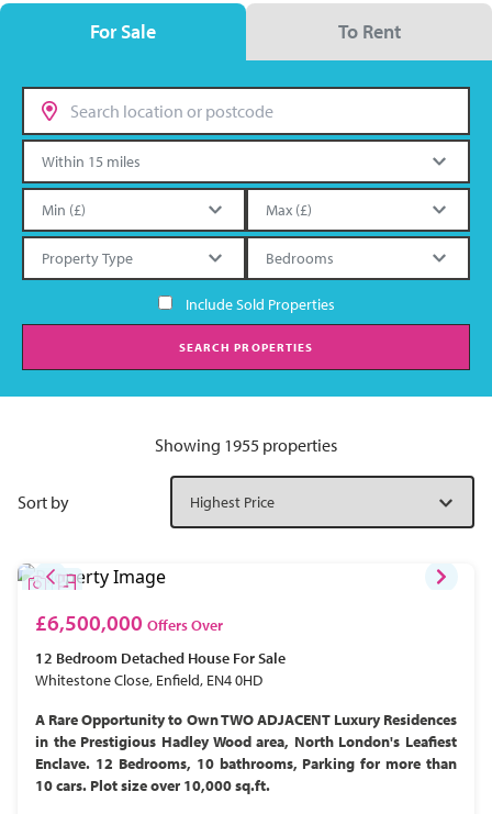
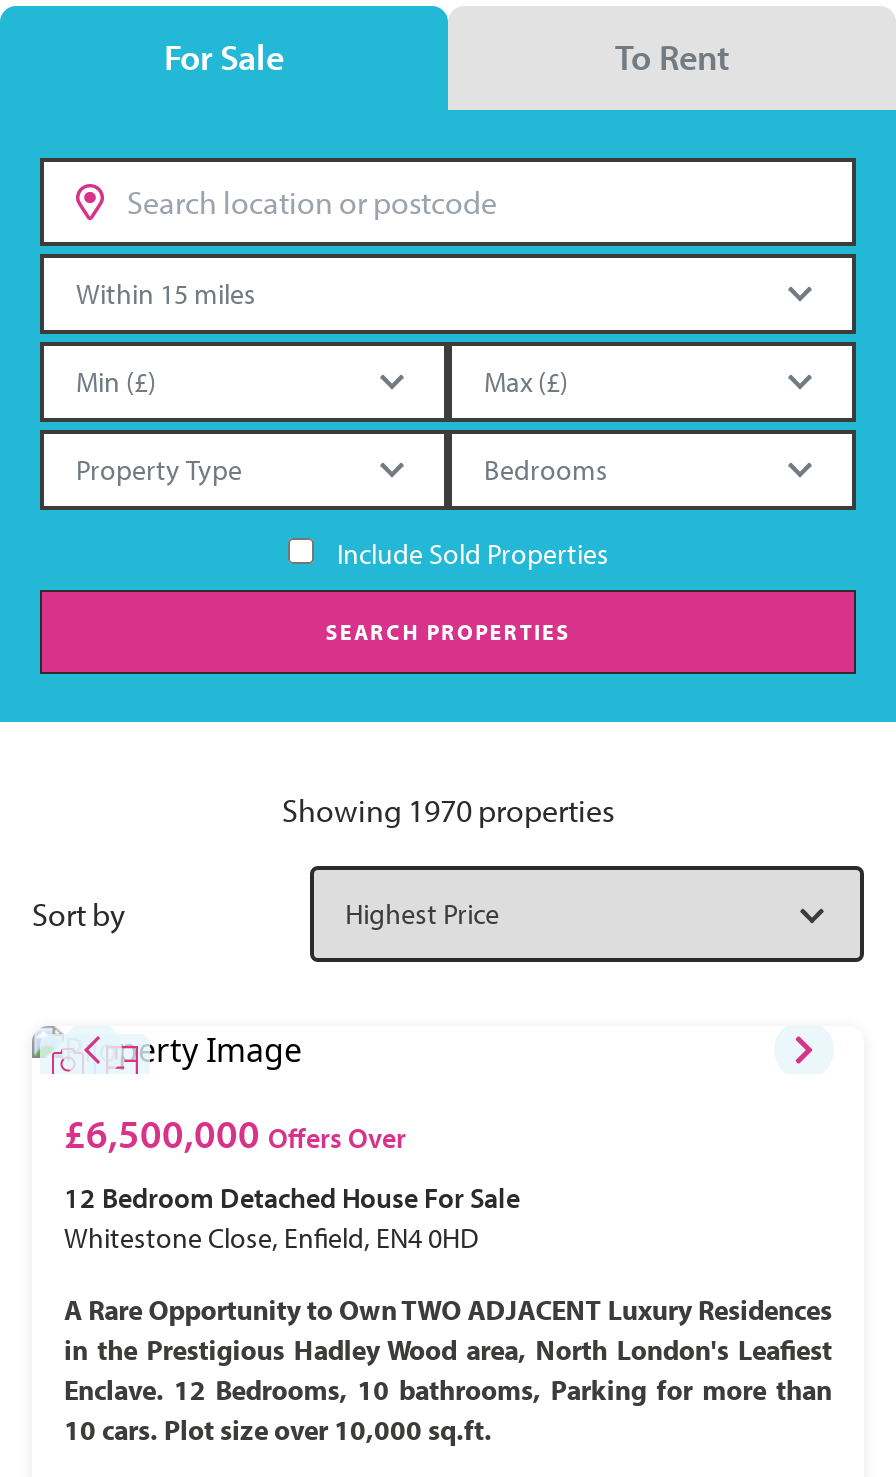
- Showing 1955 properties
+ Showing 1970 properties
